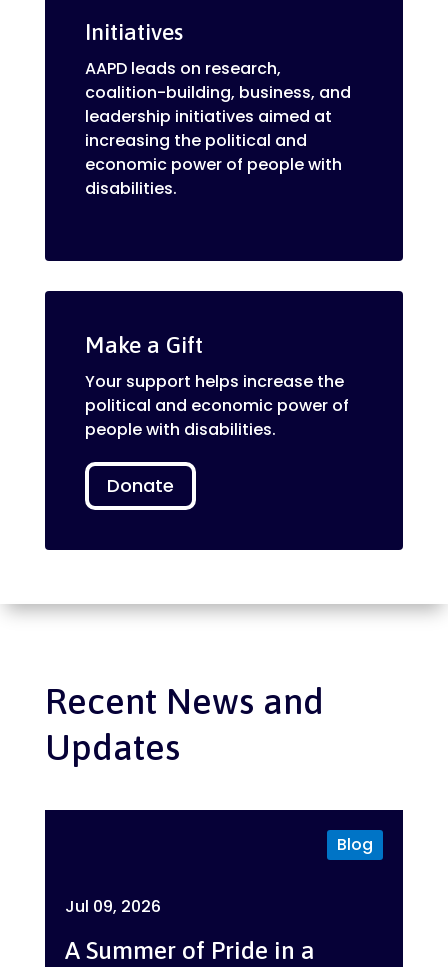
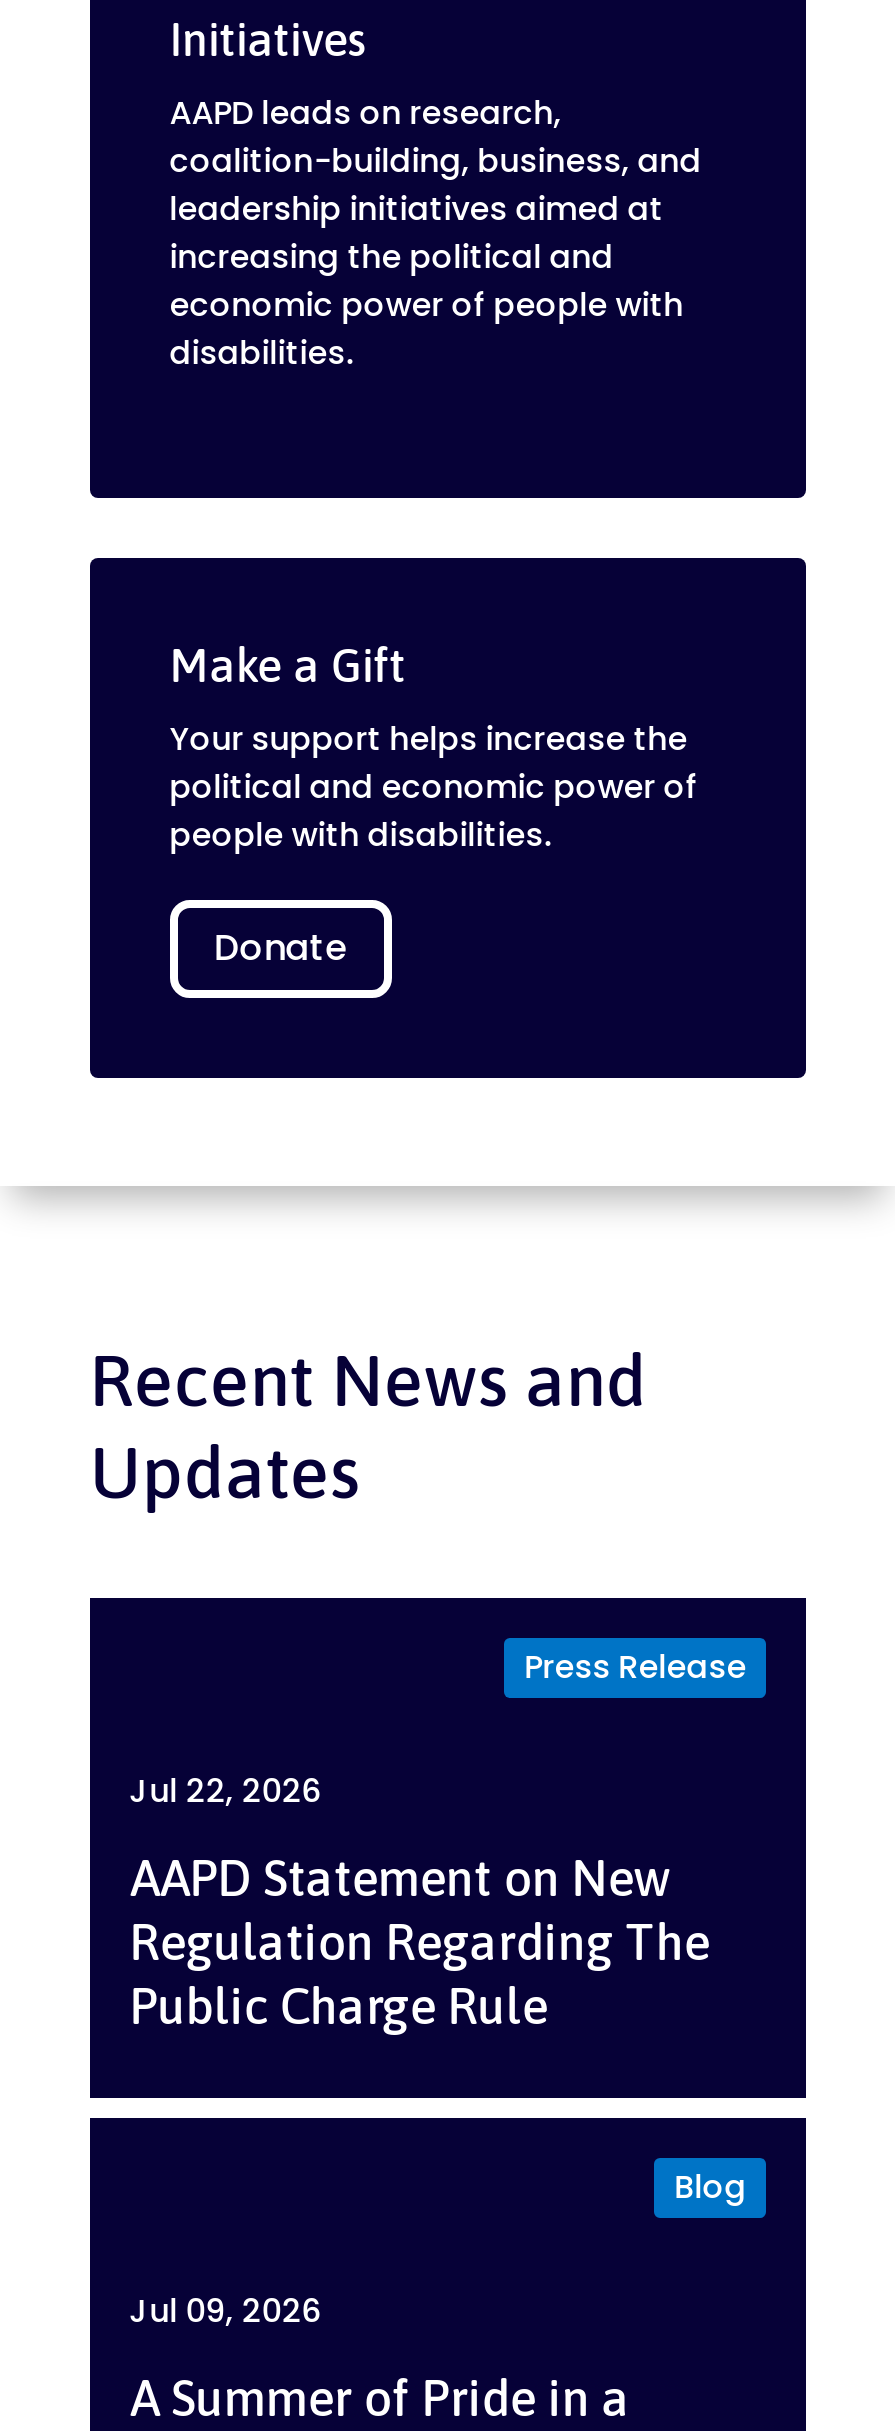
+ Press Release
+ Jul 22, 2026
+ AAPD Statement on New
+ Regulation Regarding The
+ Public Charge Rule
